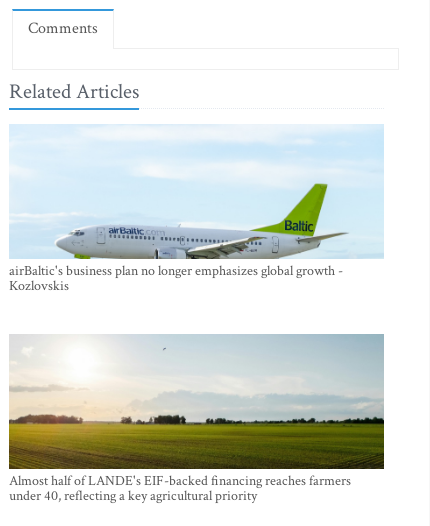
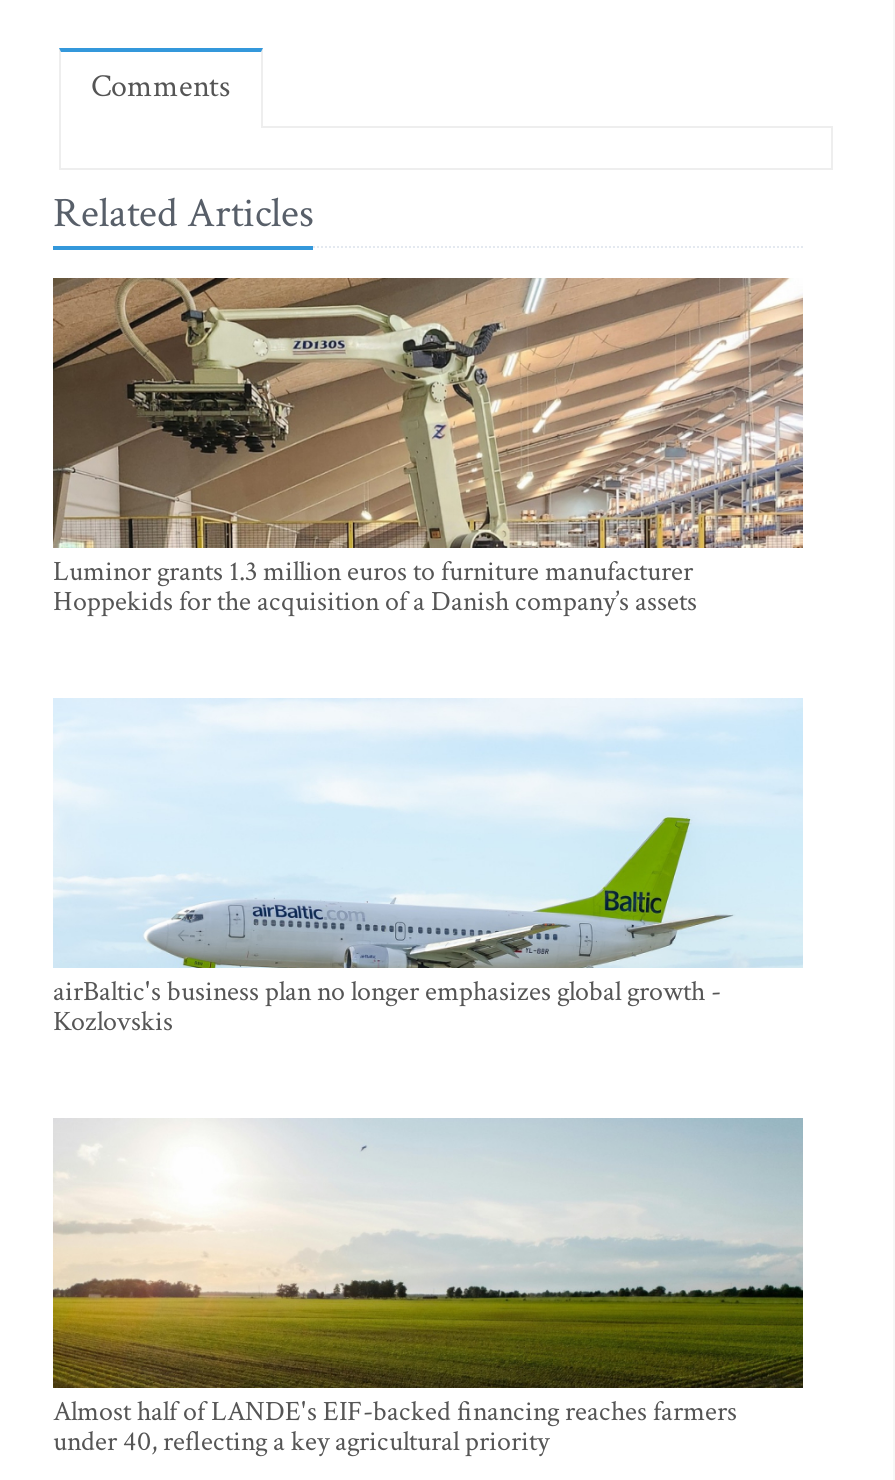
+ [image]
+ Luminor grants 1.3 million euros to furniture manufacturer
+ Hoppekids for the acquisition of a Danish company’s assets
